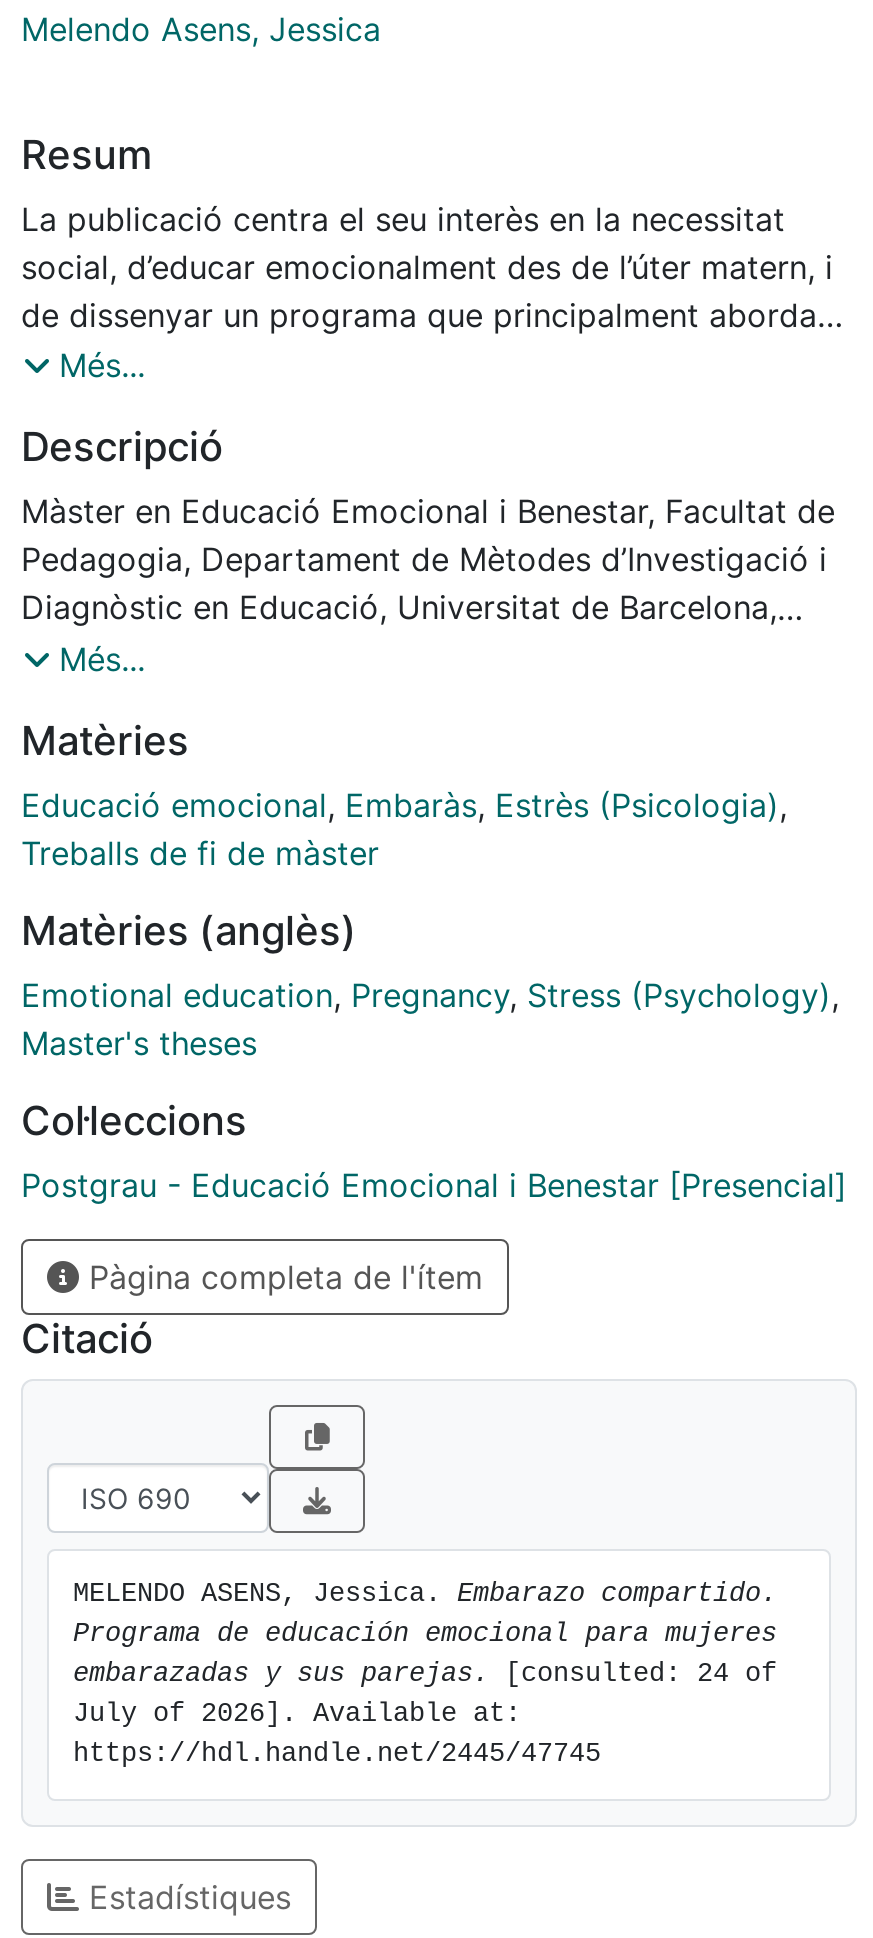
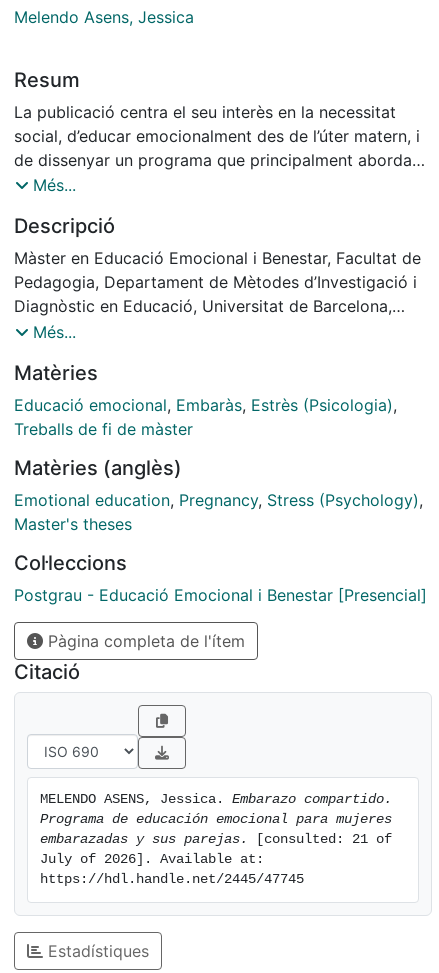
- embarazadas y sus parejas. [consulted: 24 of
+ embarazadas y sus parejas. [consulted: 21 of
